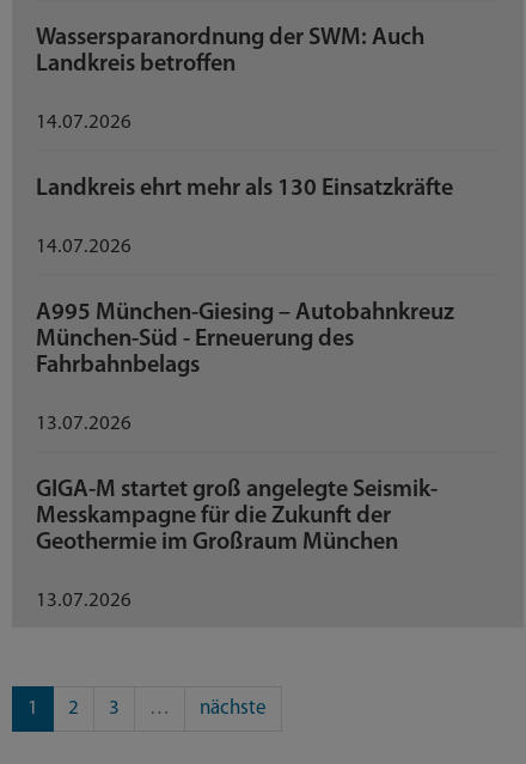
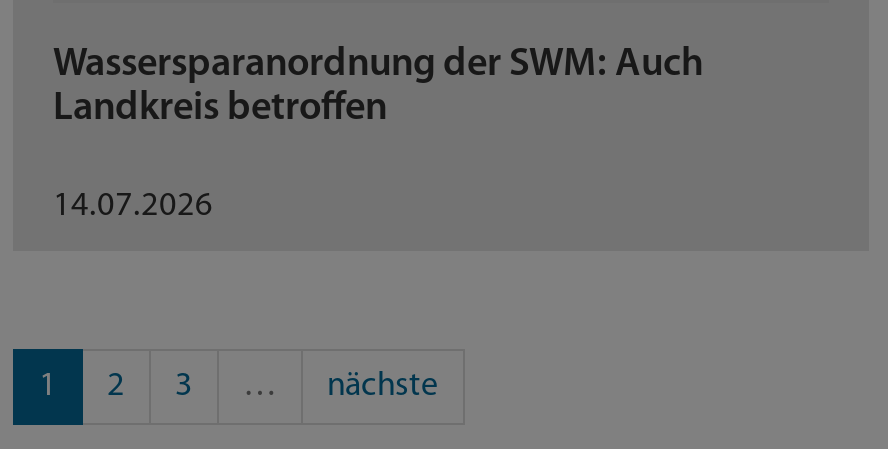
- Landkreis ehrt mehr als 130 Einsatzkräfte
- 14.07.2026
- A995 München-Giesing – Autobahnkreuz
- München-Süd - Erneuerung des
- Fahrbahnbelags
- 13.07.2026
- GIGA-M startet groß angelegte Seismik-
- Messkampagne für die Zukunft der
- Geothermie im Großraum München
- 13.07.2026
